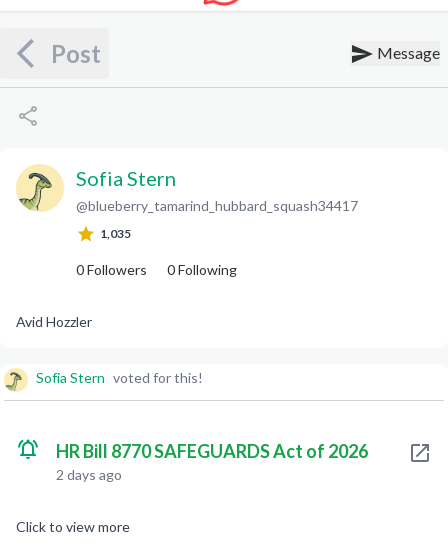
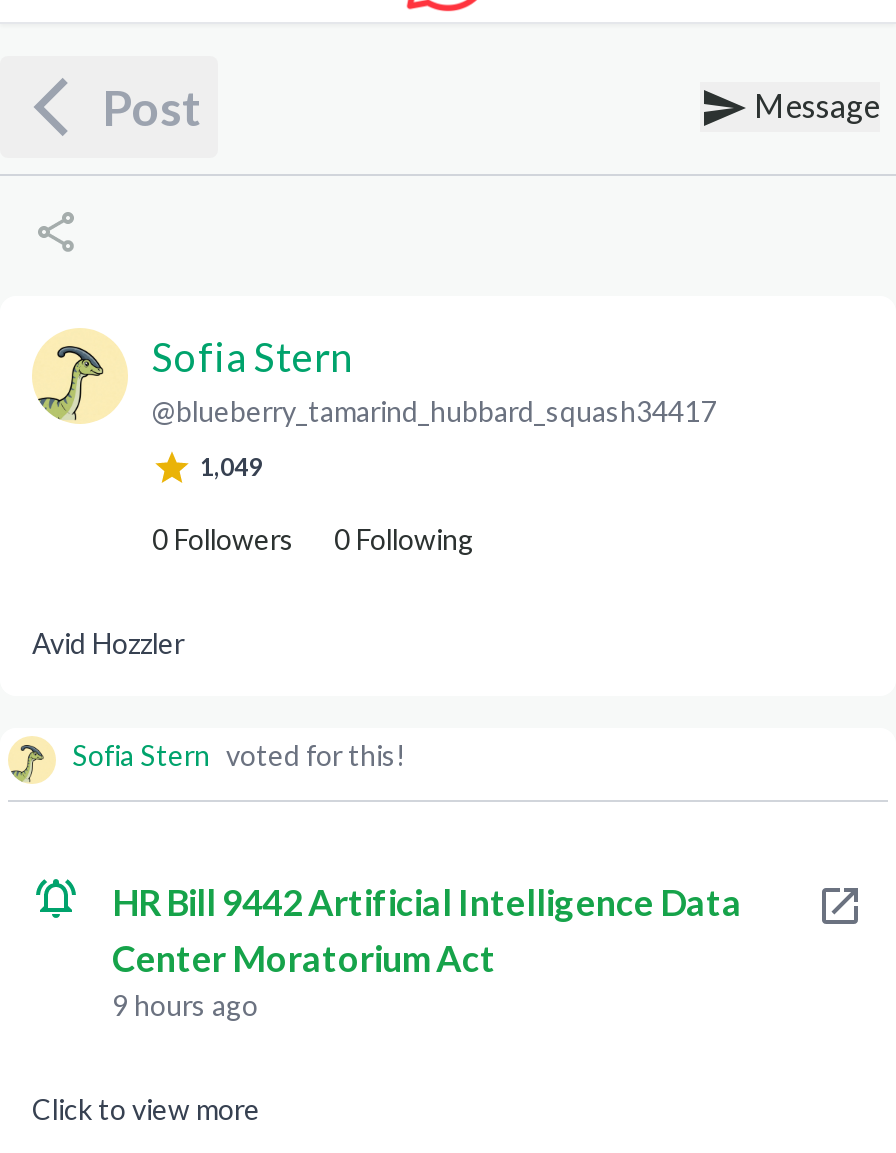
- 1,035
+ 1,049

- HR Bill 8770 SAFEGUARDS Act of 2026
- 2 days ago
+ HR Bill 9442 Artificial Intelligence Data
+ Center Moratorium Act
+ 9 hours ago
